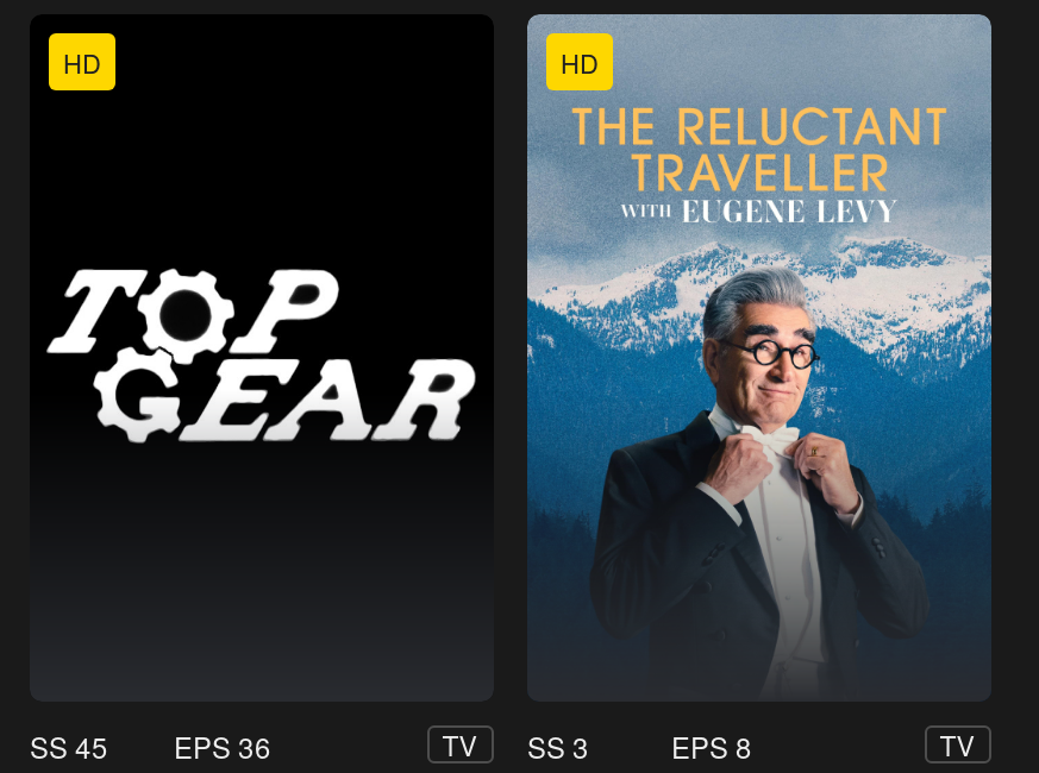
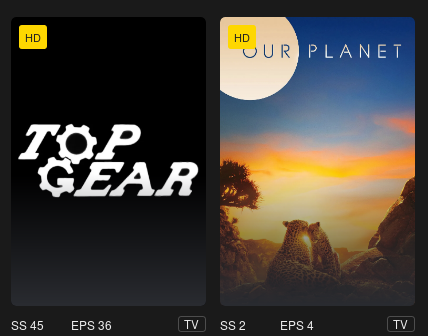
- [image]
- TV SS 3
+ [image]
+ TV SS 2

- EPS 8
+ EPS 4
